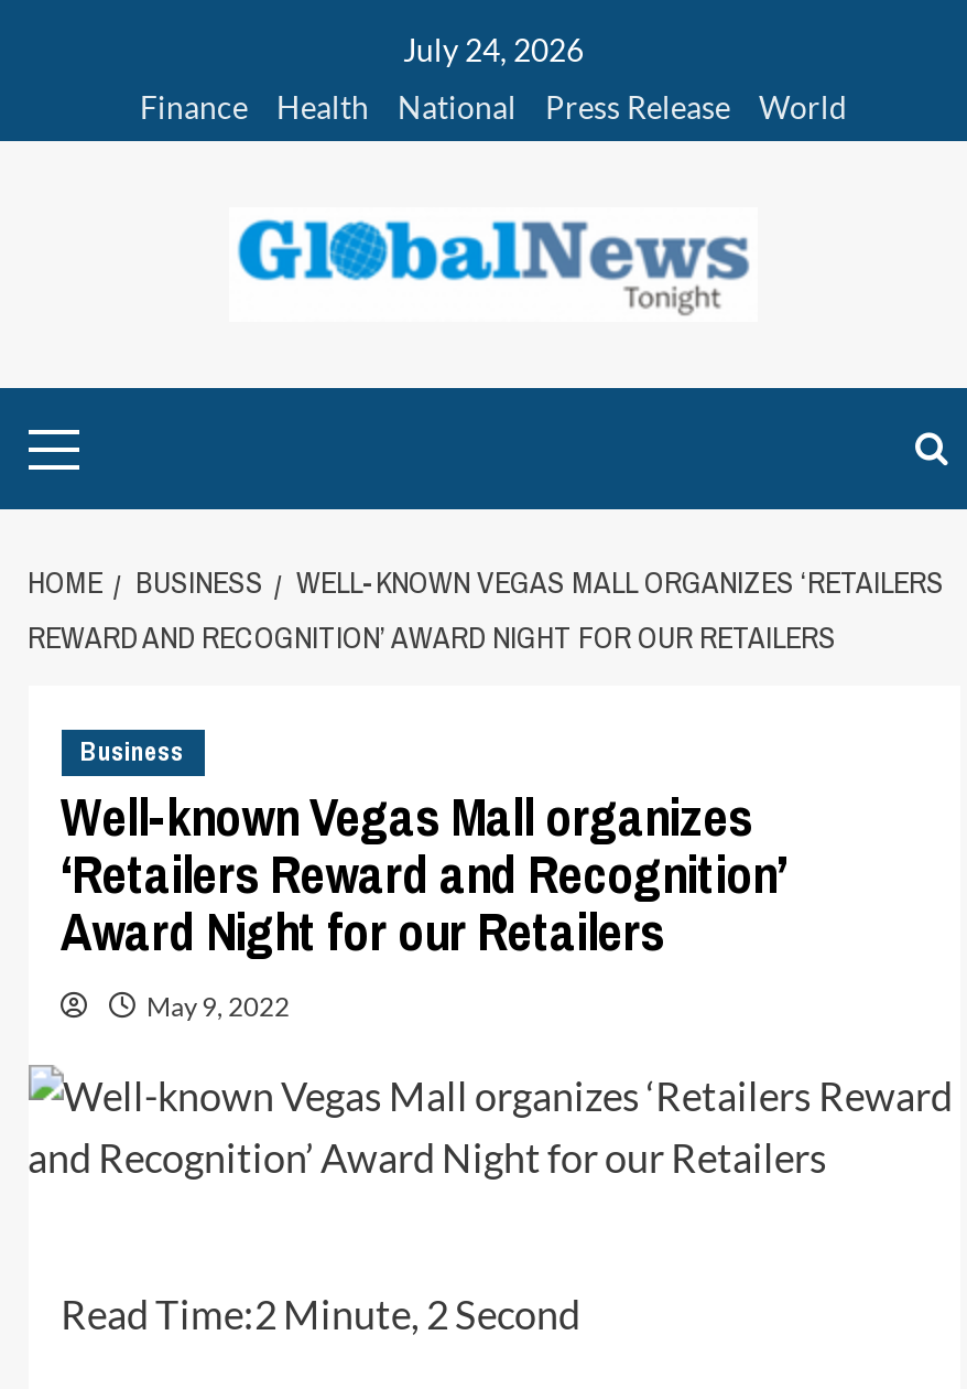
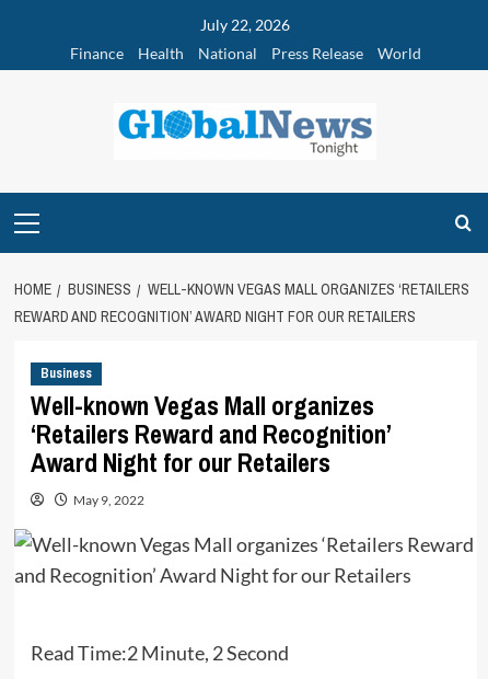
- July 24, 2026
+ July 22, 2026
